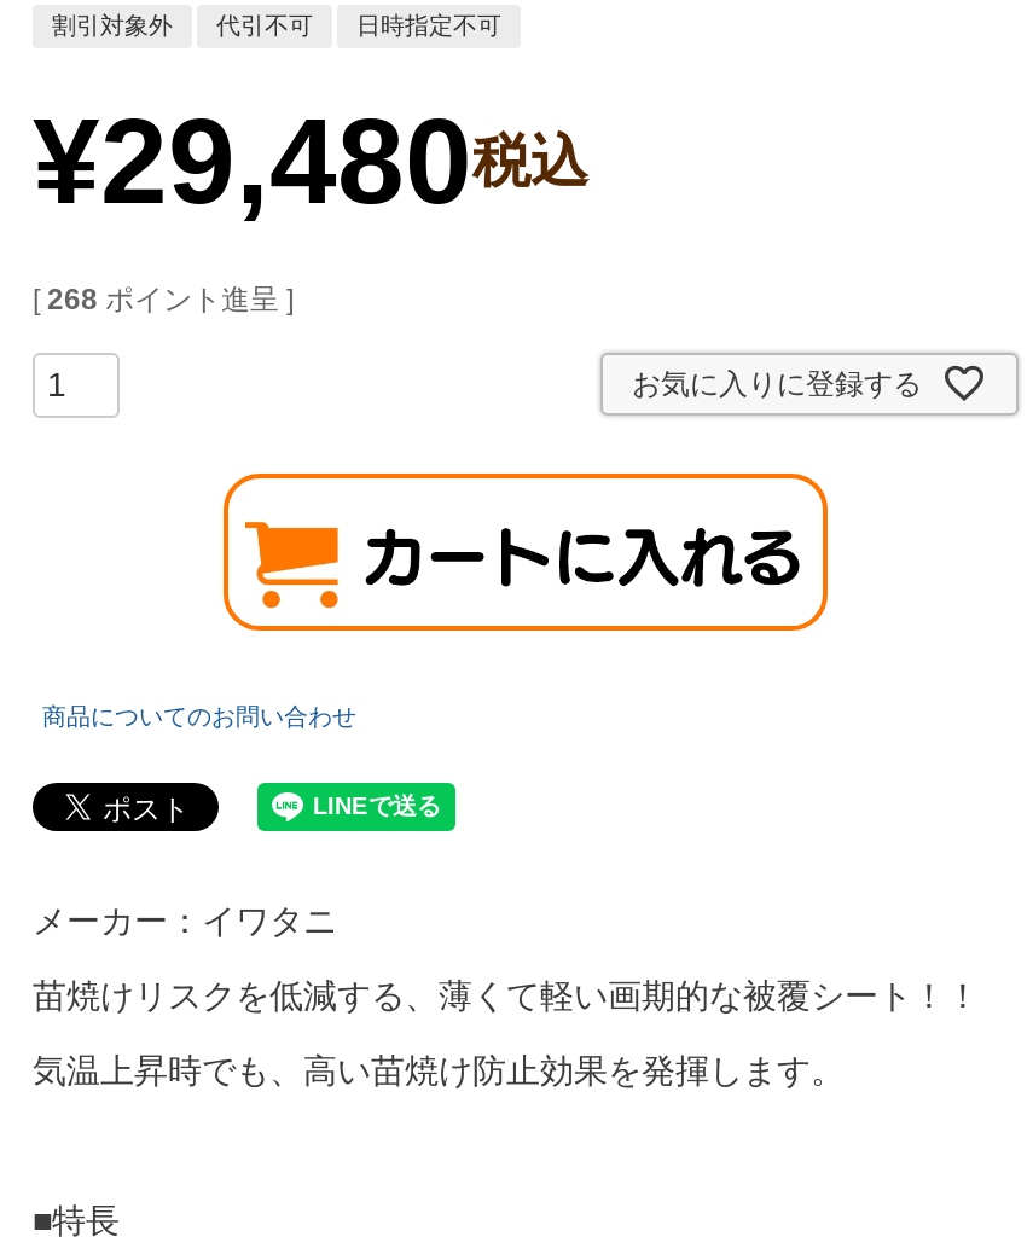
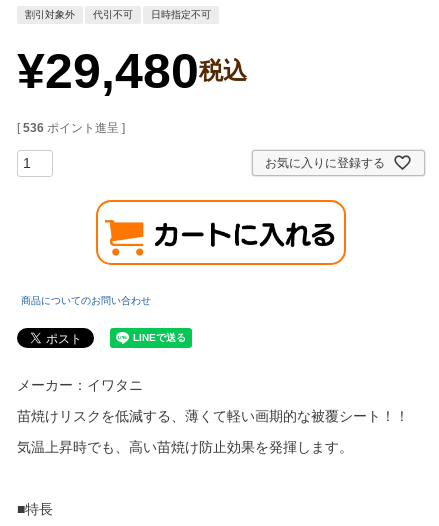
- [ 268 ポイント進呈 ]
+ [ 536 ポイント進呈 ]
